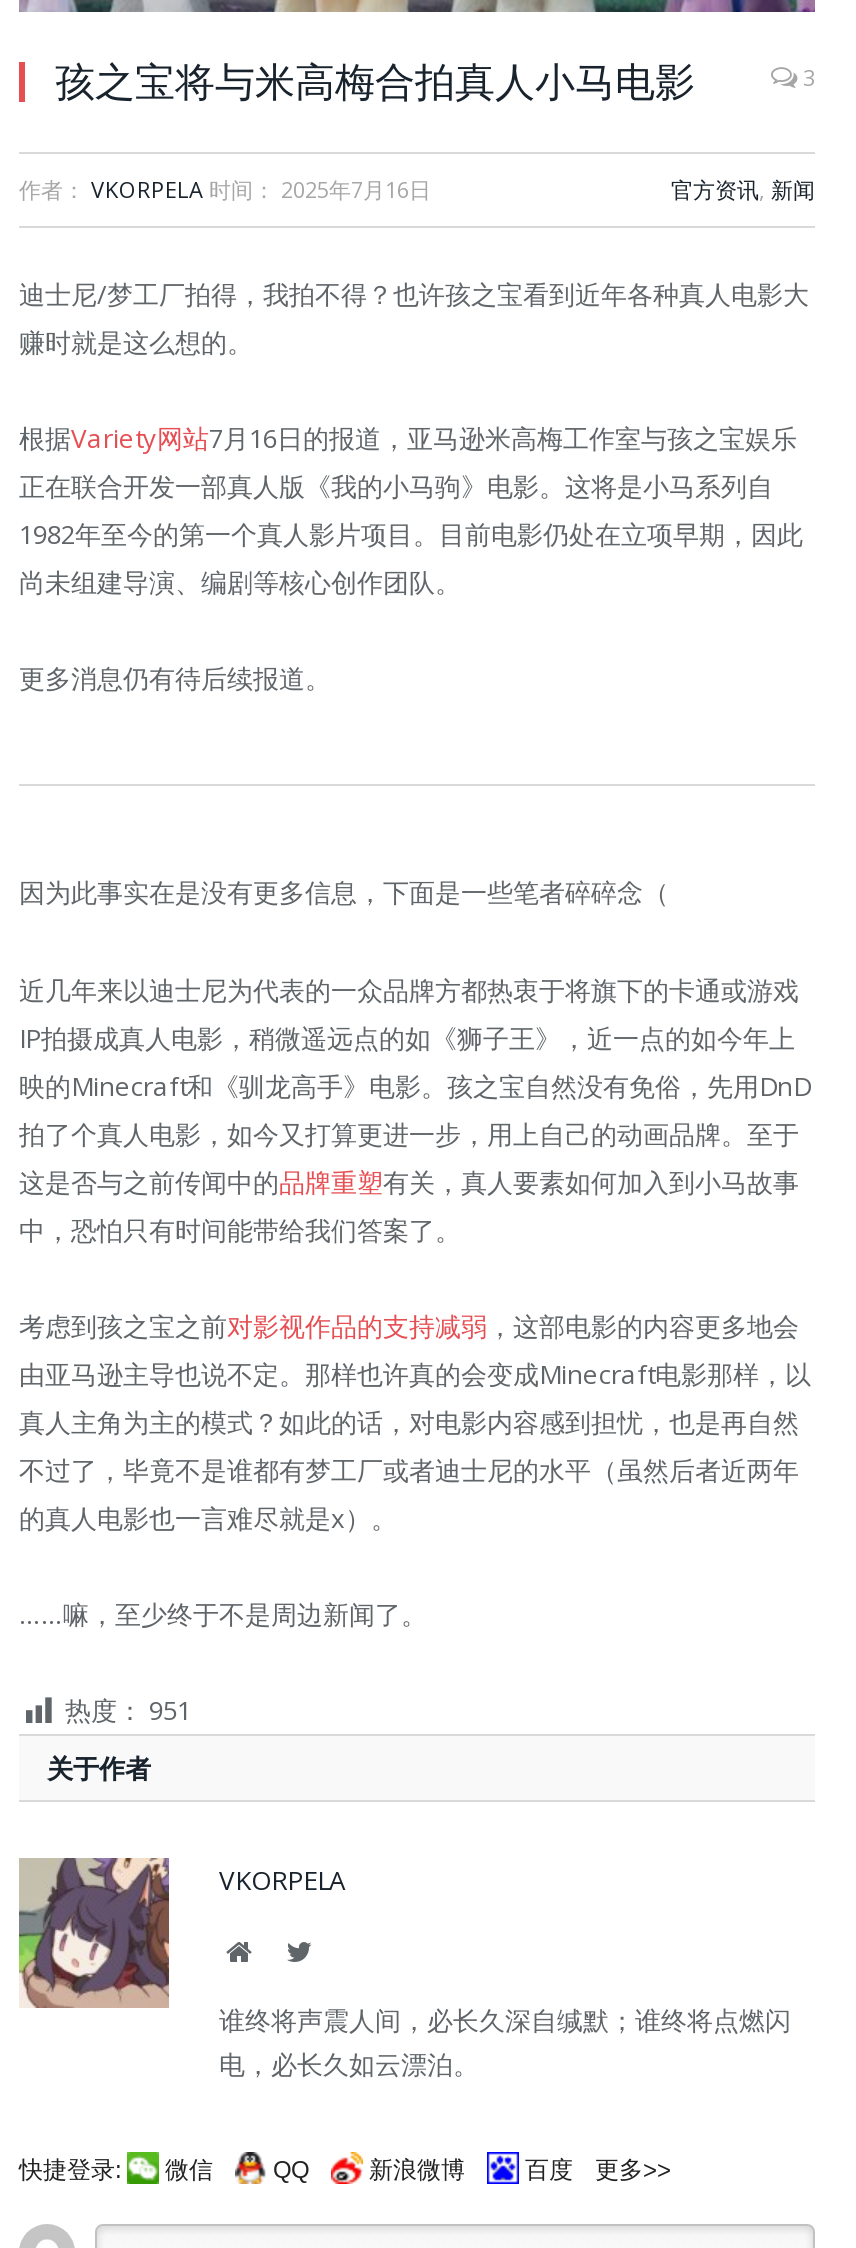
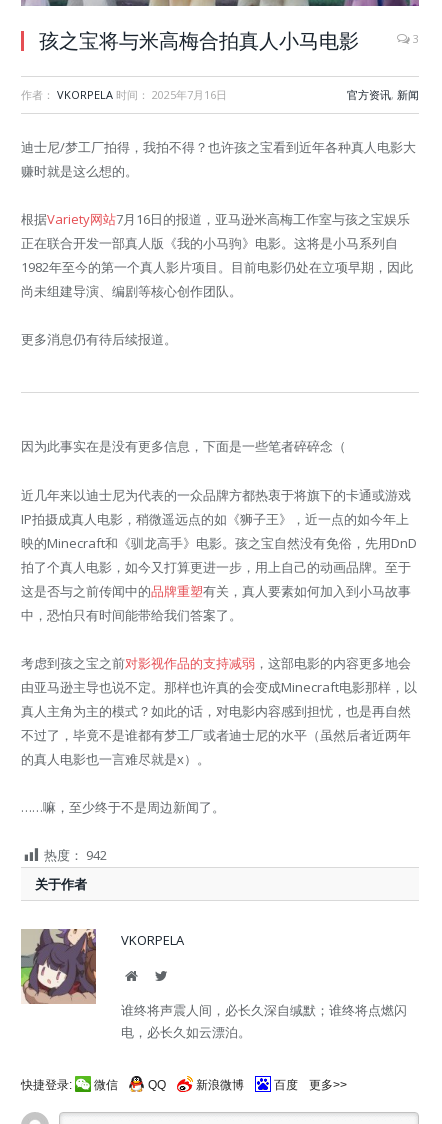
- 热度： 951
+ 热度： 942
